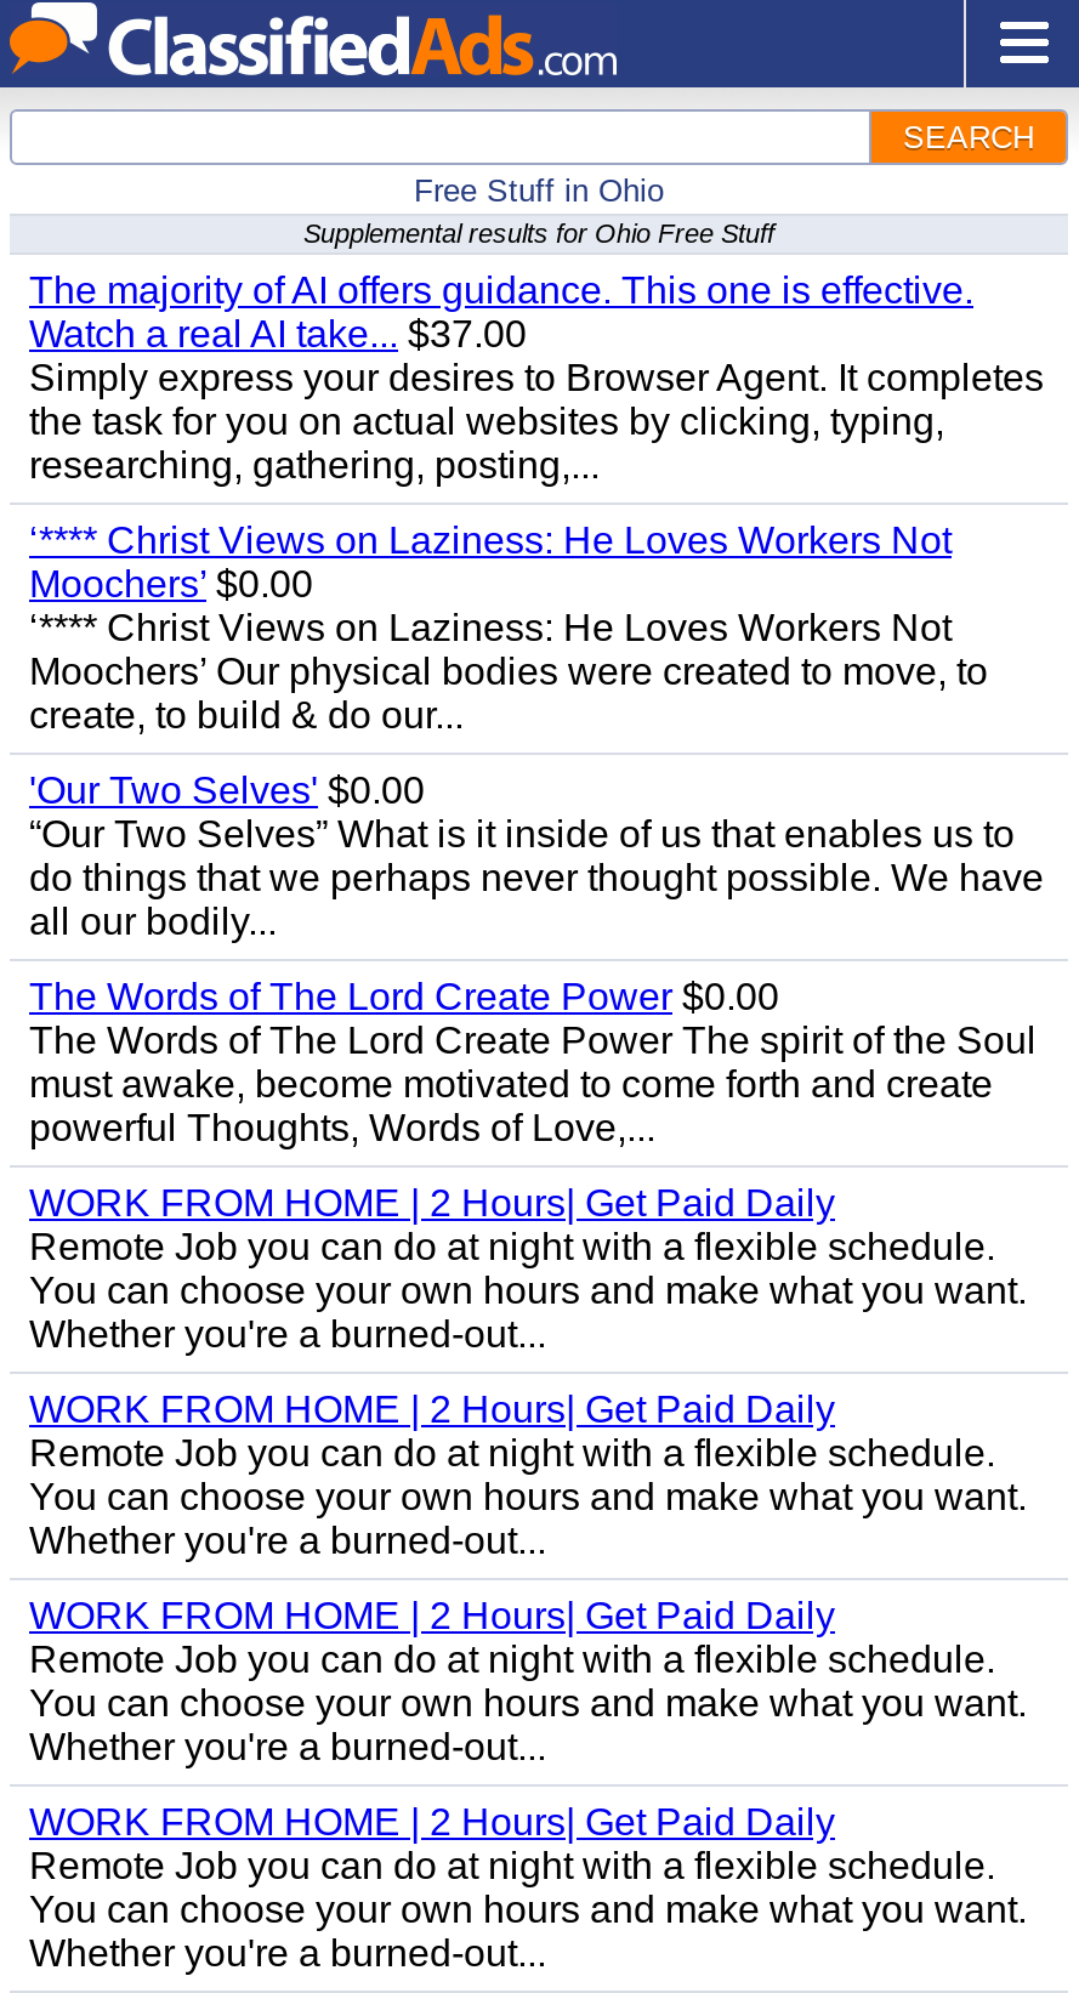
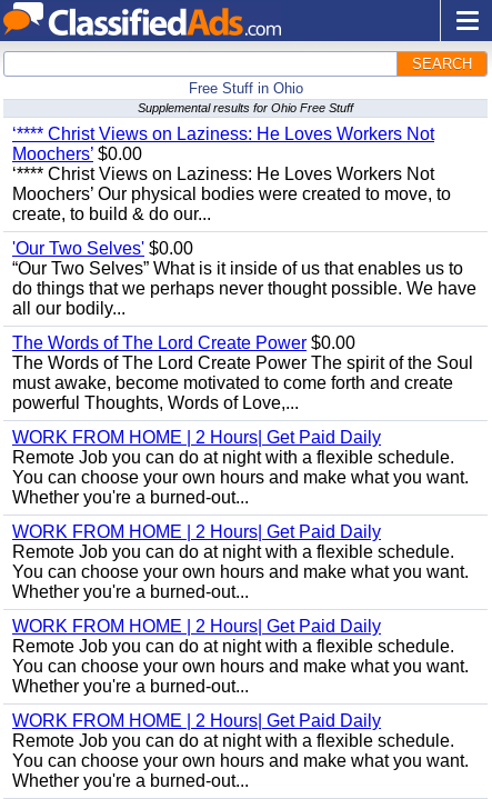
- The majority of AI offers guidance. This one is effective.
- Watch a real AI take... $37.00
- Simply express your desires to Browser Agent. It completes
- the task for you on actual websites by clicking, typing,
- researching, gathering, posting,...
